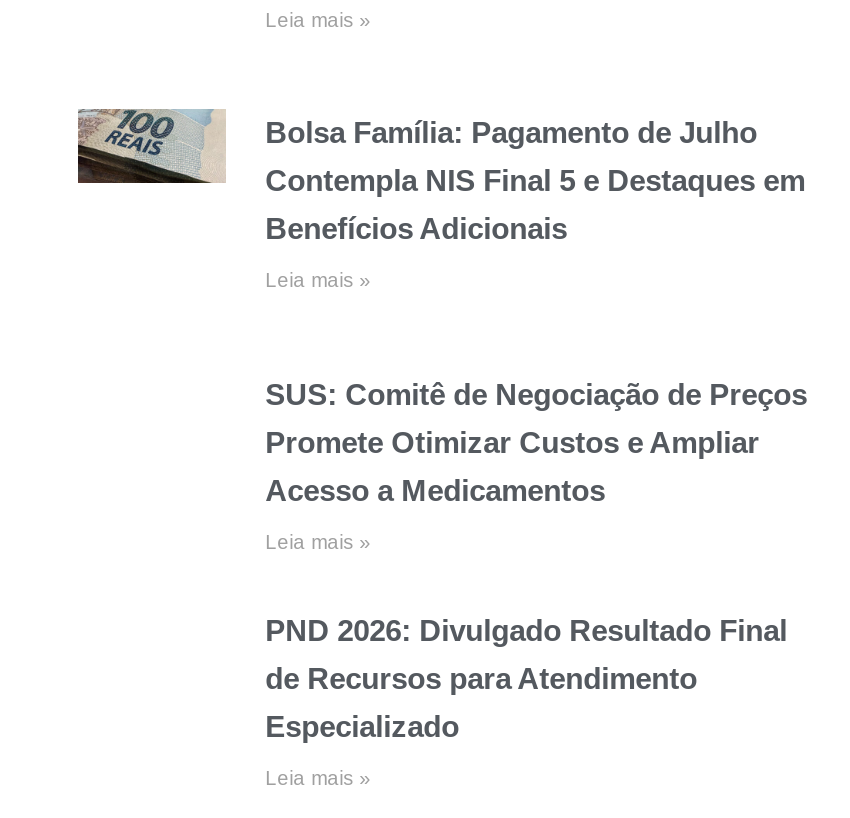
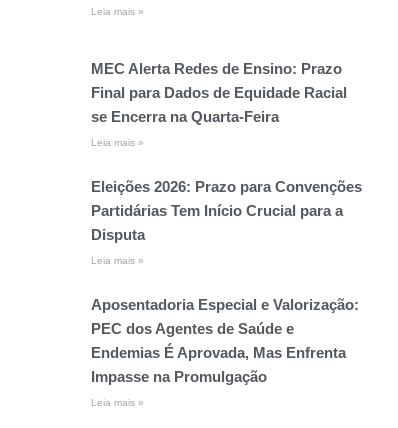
- [image]

- Bolsa Família: Pagamento de Julho
- Contempla NIS Final 5 e Destaques em
- Benefícios Adicionais
+ MEC Alerta Redes de Ensino: Prazo
+ Final para Dados de Equidade Racial
+ se Encerra na Quarta-Feira

- SUS: Comitê de Negociação de Preços
- Promete Otimizar Custos e Ampliar
- Acesso a Medicamentos
+ Eleições 2026: Prazo para Convenções
+ Partidárias Tem Início Crucial para a
+ Disputa

- PND 2026: Divulgado Resultado Final
- de Recursos para Atendimento
- Especializado
+ Aposentadoria Especial e Valorização:
+ PEC dos Agentes de Saúde e
+ Endemias É Aprovada, Mas Enfrenta
+ Impasse na Promulgação
